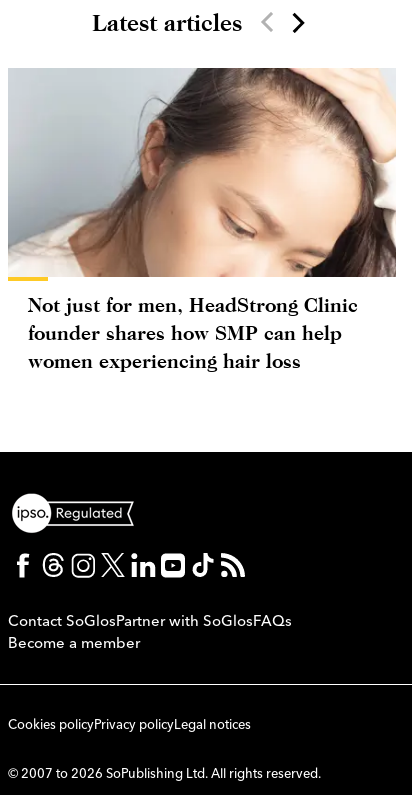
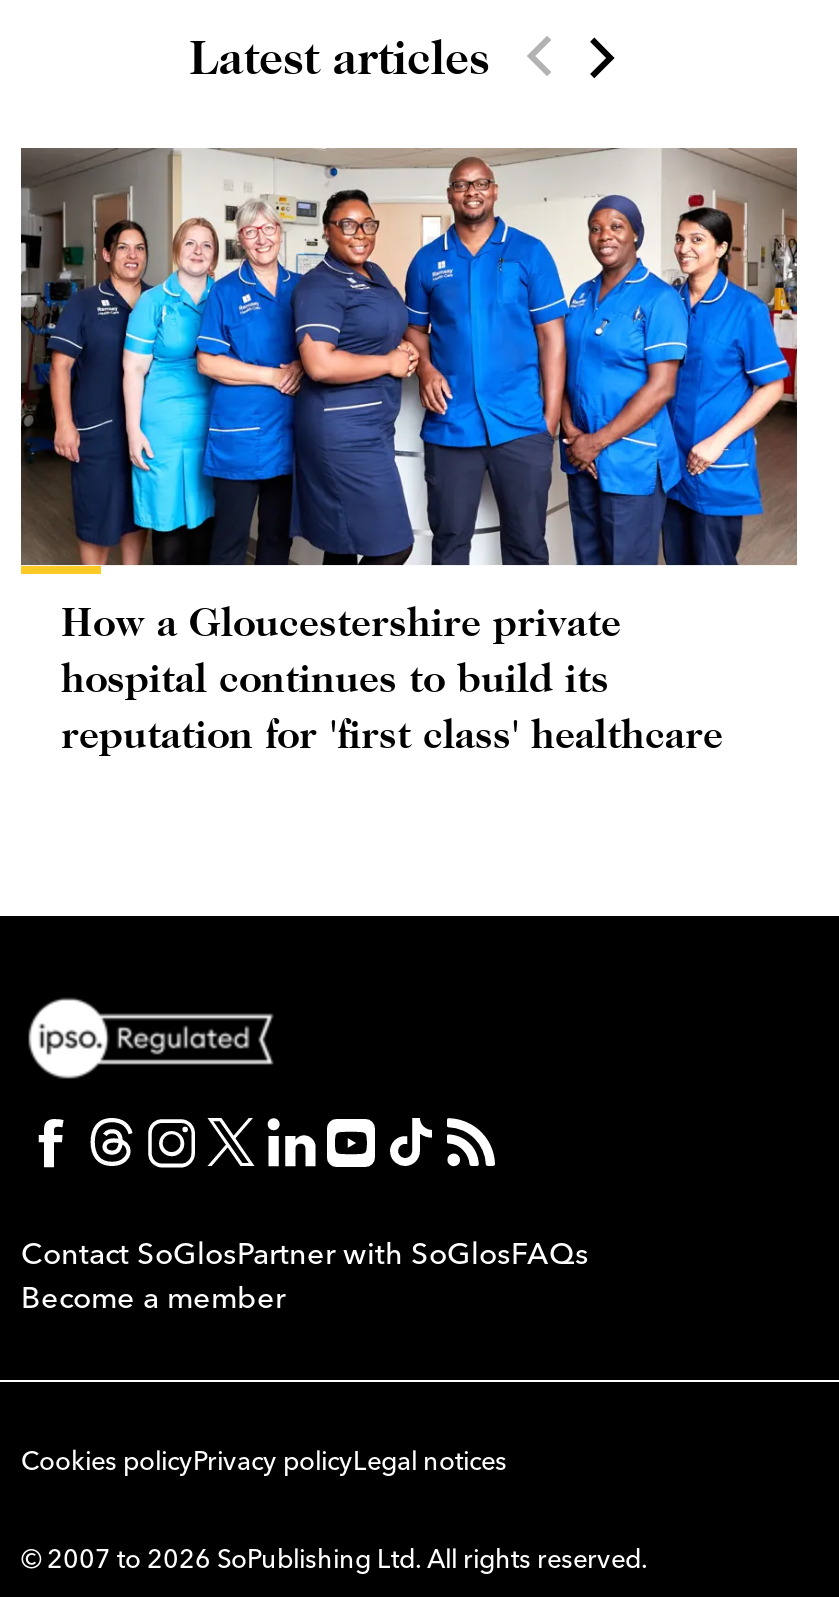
- [image]
- Not just for men, HeadStrong Clinic
- founder shares how SMP can help
- women experiencing hair loss
+ [image]
+ How a Gloucestershire private
+ hospital continues to build its
+ reputation for 'first class' healthcare
